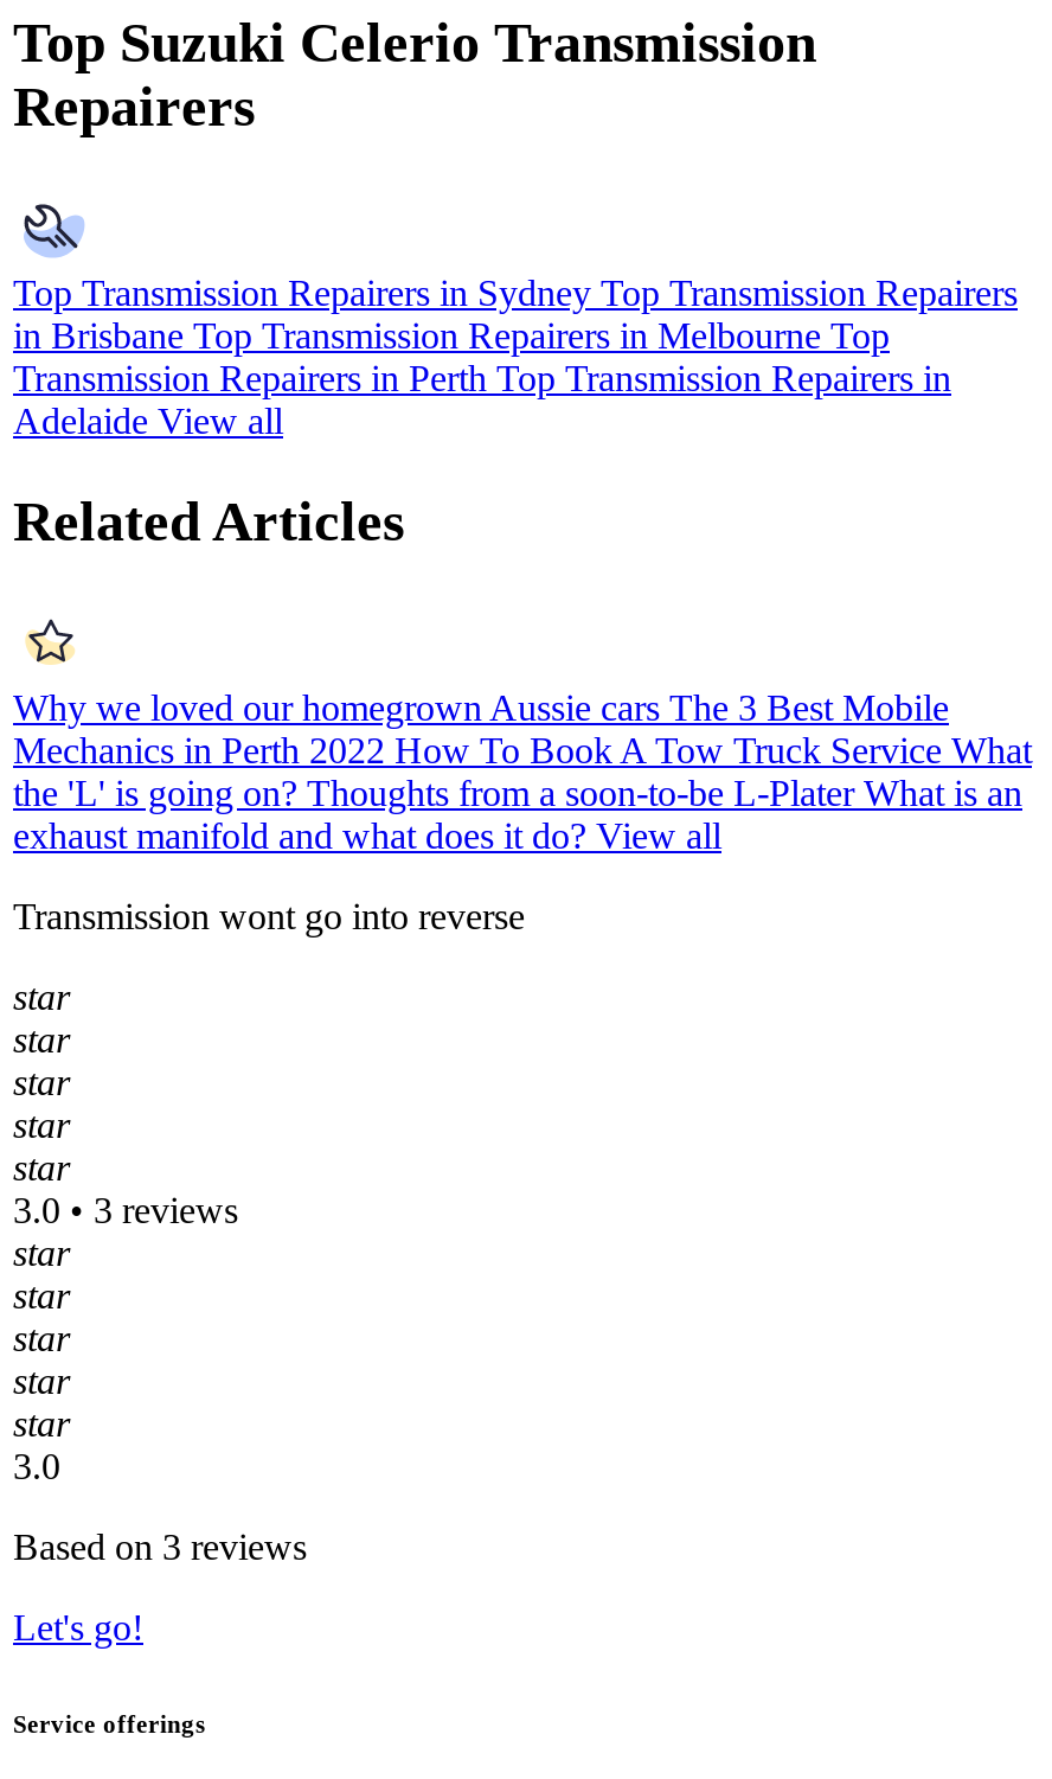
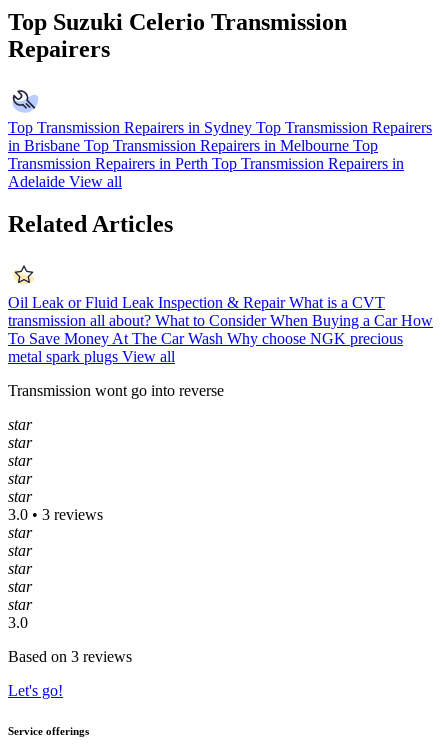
- Why we loved our homegrown Aussie cars The 3 Best Mobile
- Mechanics in Perth 2022 How To Book A Tow Truck Service What
- the 'L' is going on? Thoughts from a soon-to-be L-Plater What is an
- exhaust manifold and what does it do? View all
+ Oil Leak or Fluid Leak Inspection & Repair What is a CVT
+ transmission all about? What to Consider When Buying a Car How
+ To Save Money At The Car Wash Why choose NGK precious
+ metal spark plugs View all
